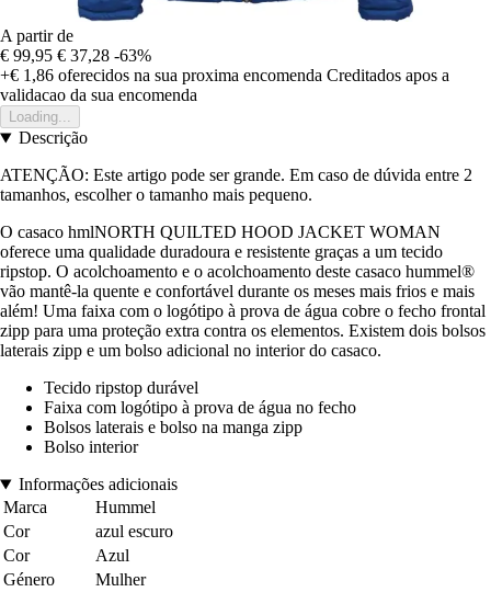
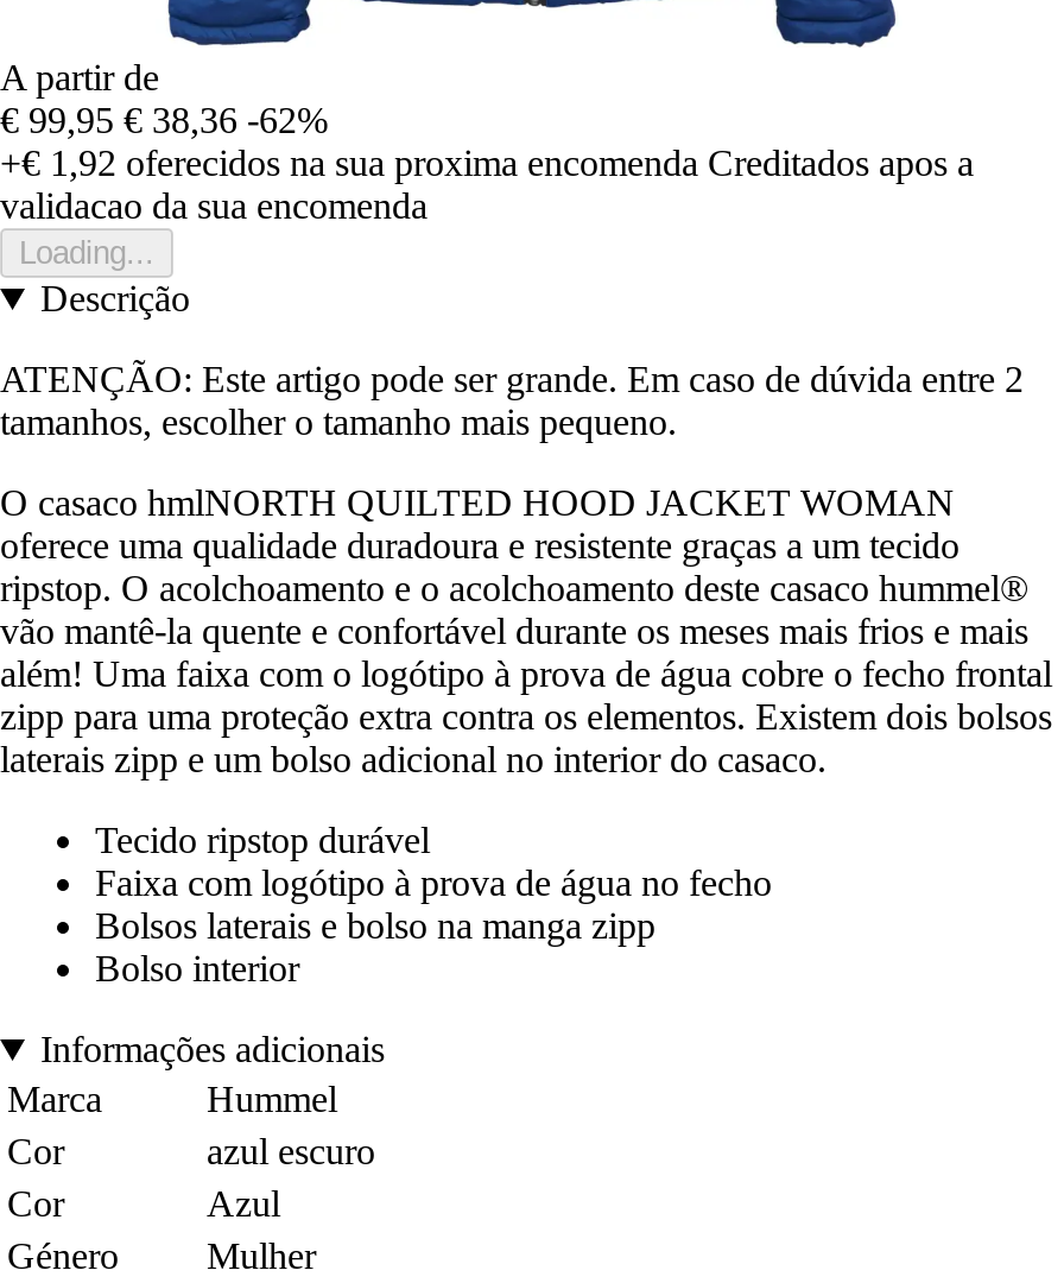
- € 99,95 € 37,28 -63%
+ € 99,95 € 38,36 -62%

- +€ 1,86 oferecidos na sua proxima encomenda Creditados apos a
+ +€ 1,92 oferecidos na sua proxima encomenda Creditados apos a
